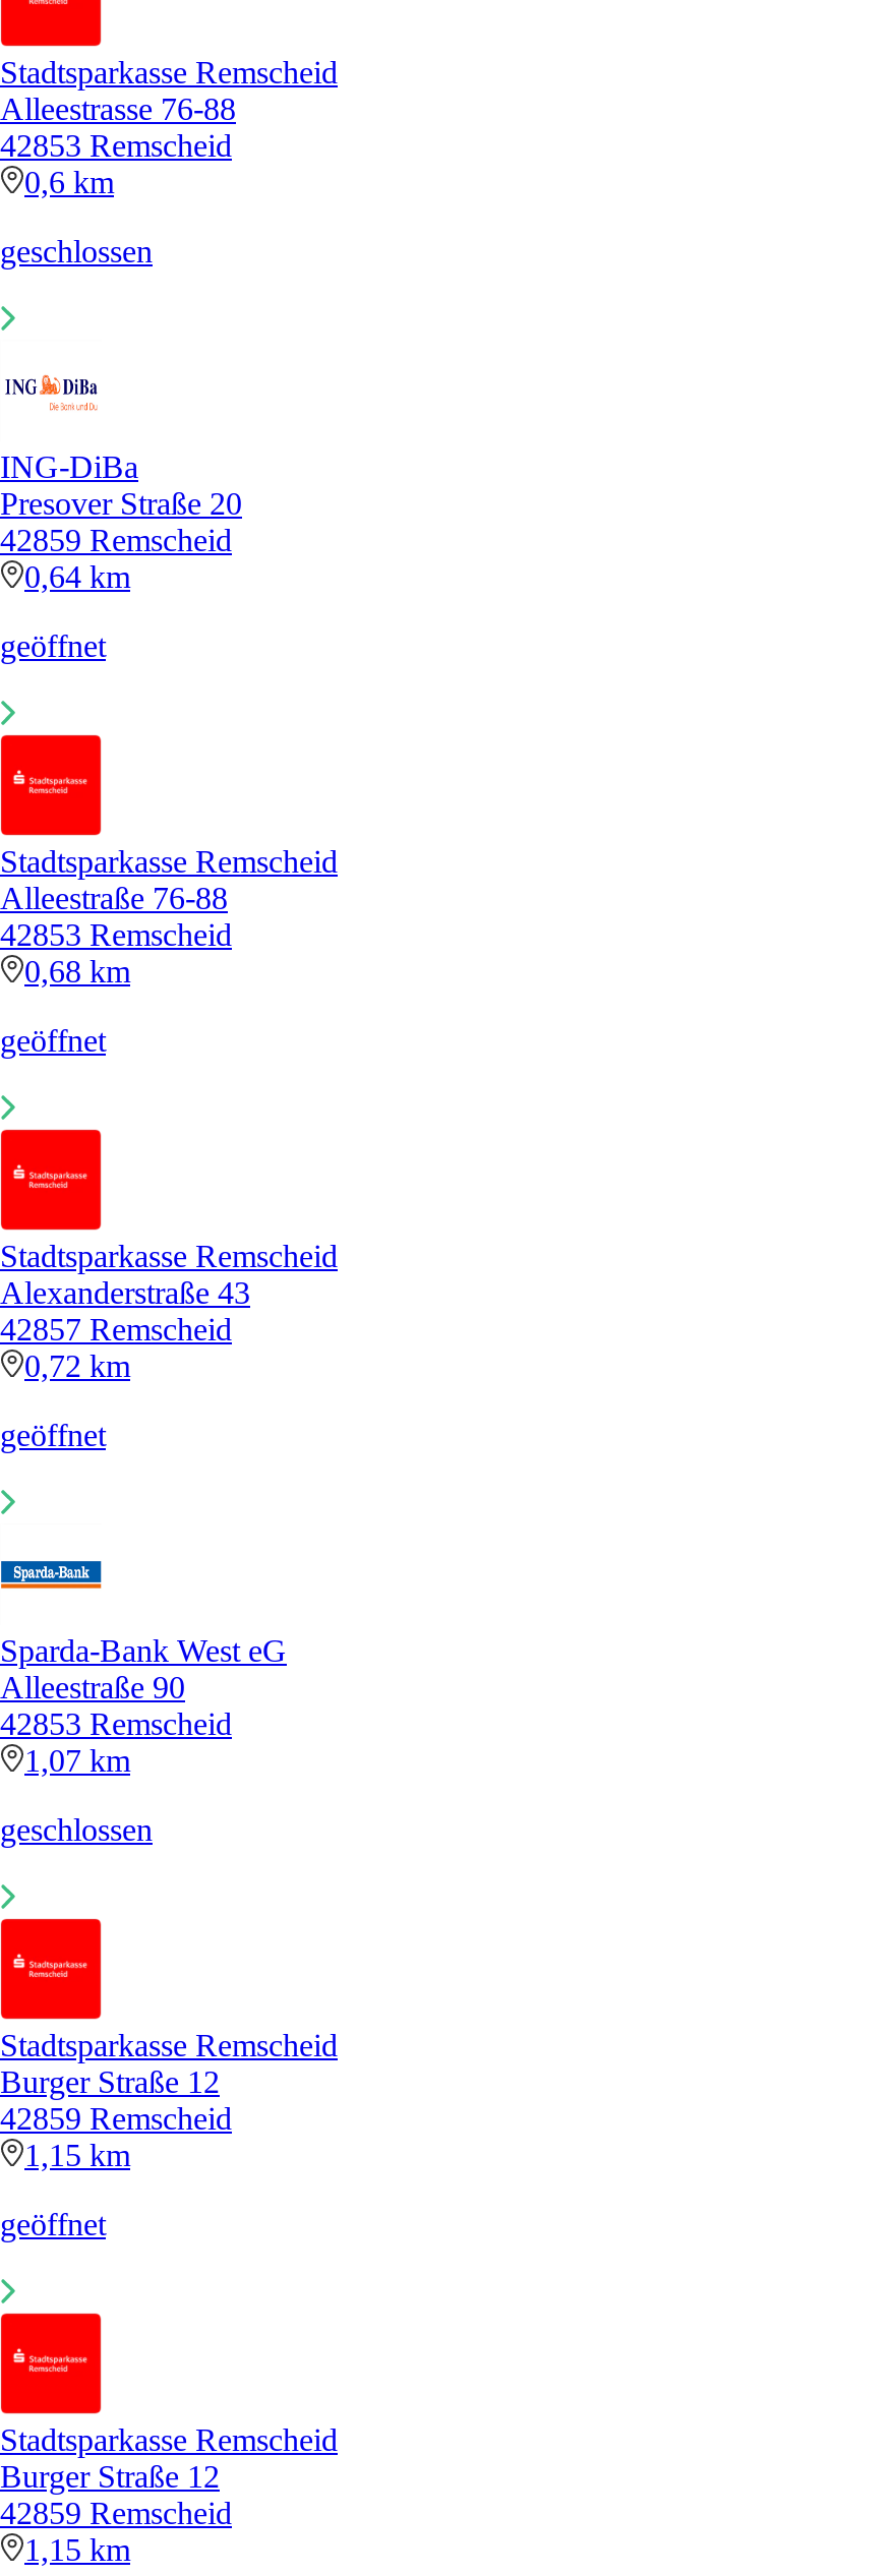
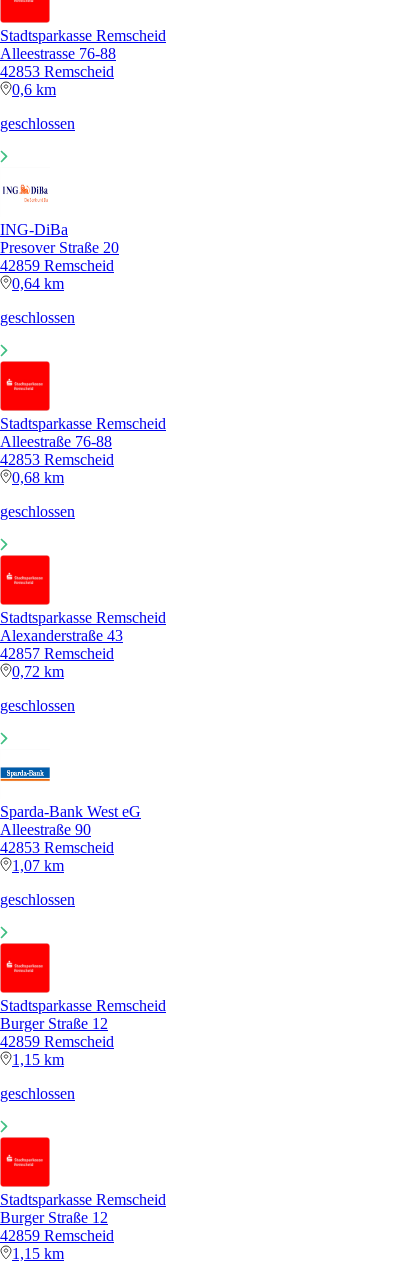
- geöffnet
+ geschlossen

- geöffnet
+ geschlossen

- geöffnet
+ geschlossen

- geöffnet
+ geschlossen
